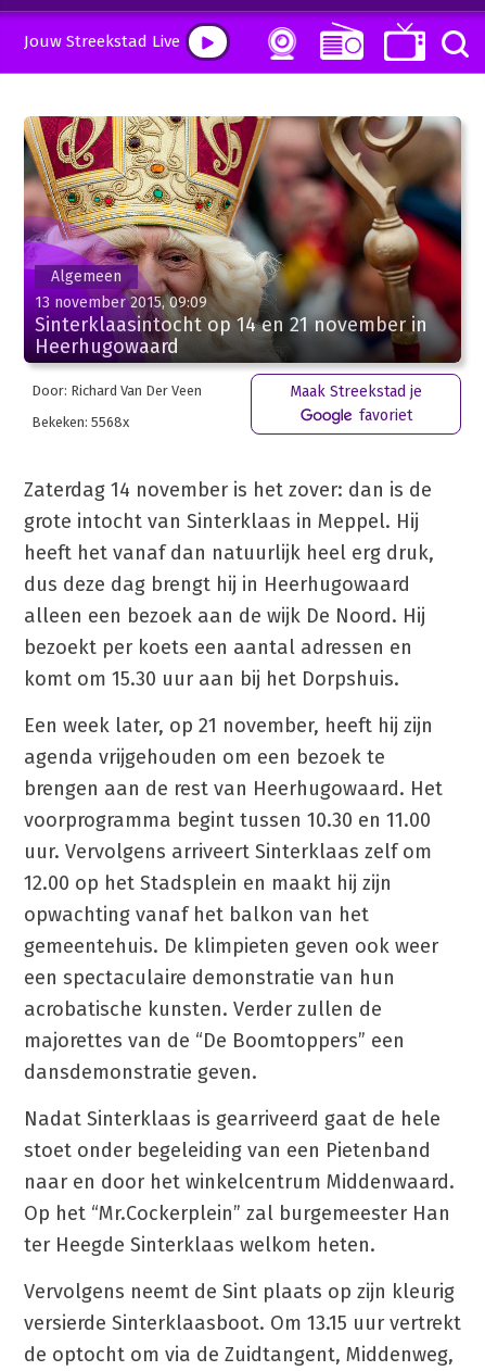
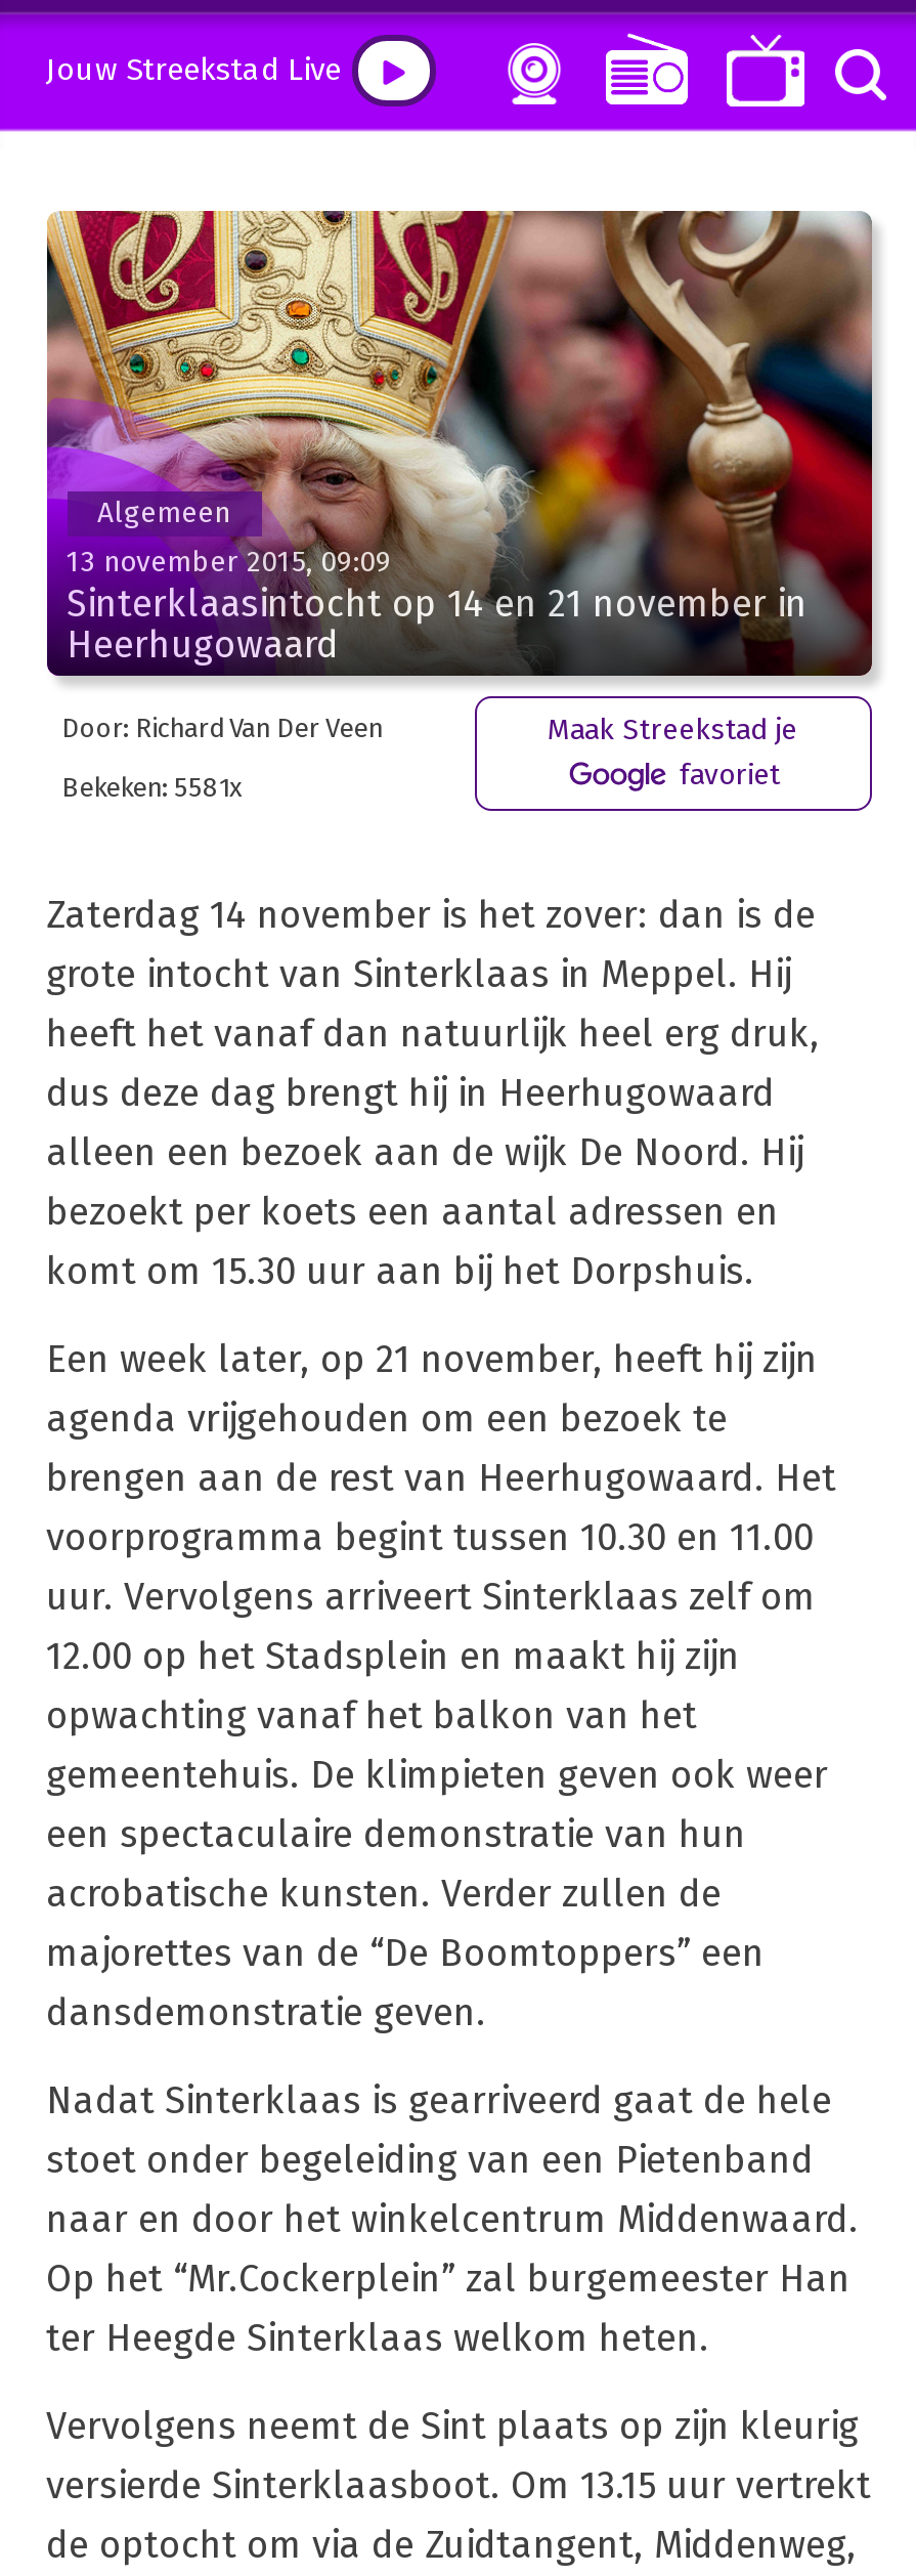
- Bekeken: 5568x
+ Bekeken: 5581x
